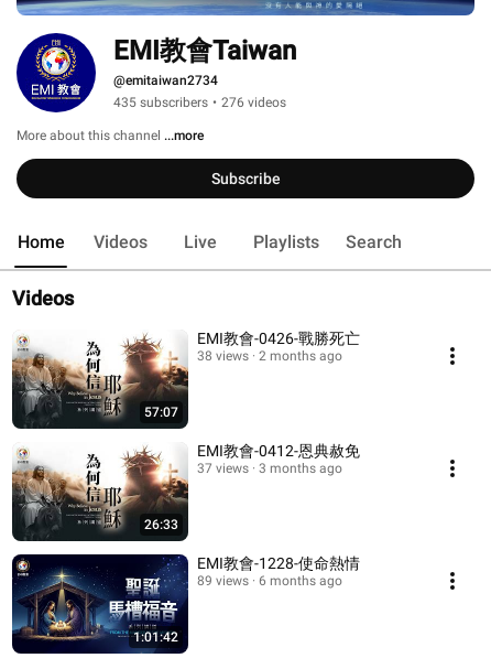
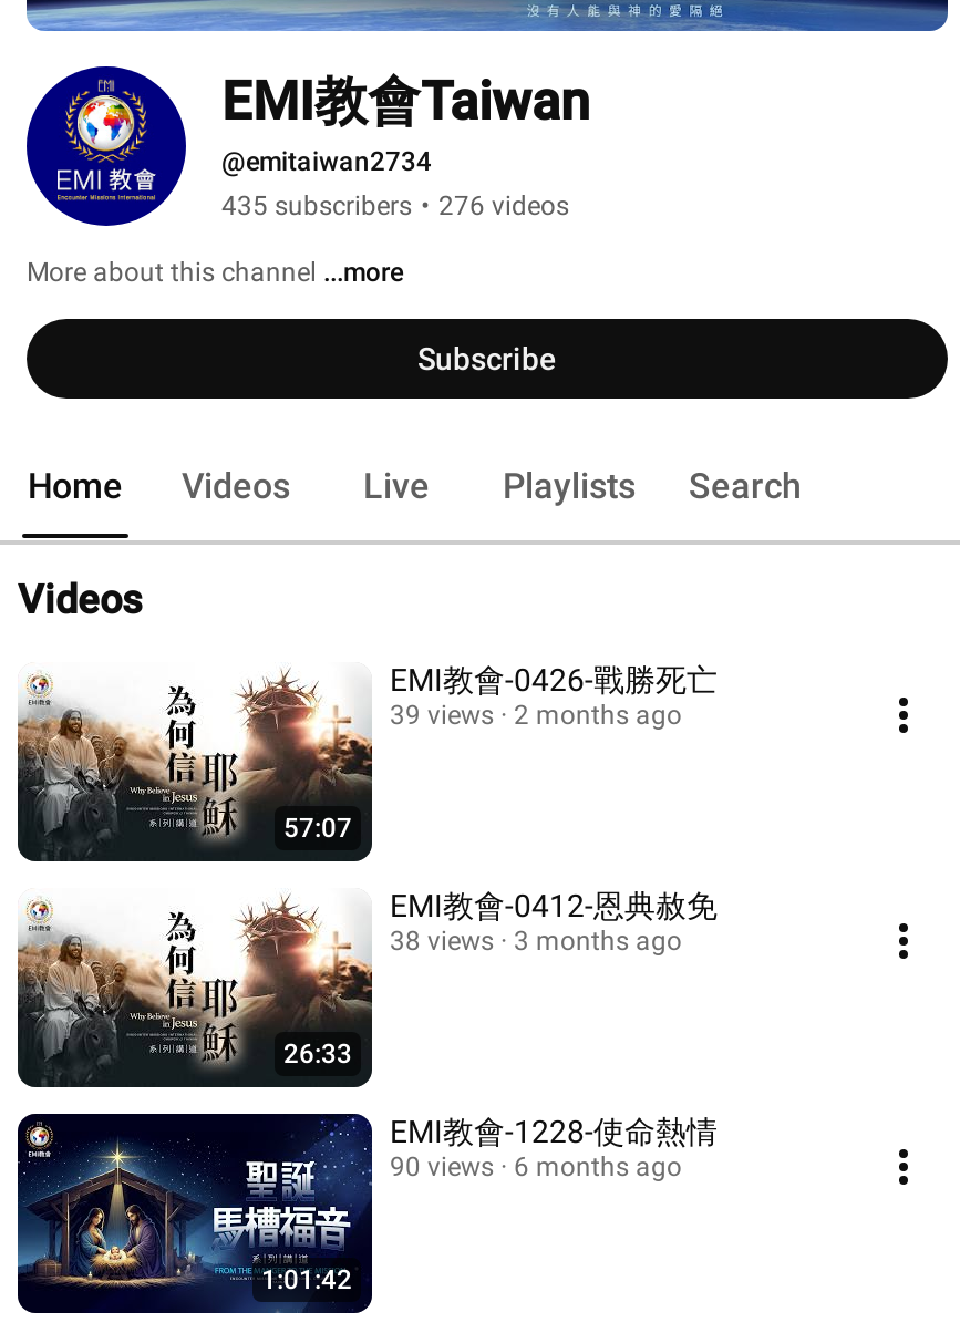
- 38 views 2 months ago
+ 39 views 2 months ago

- 37 views 3 months ago
+ 38 views 3 months ago

- 89 views 6 months ago
+ 90 views 6 months ago
